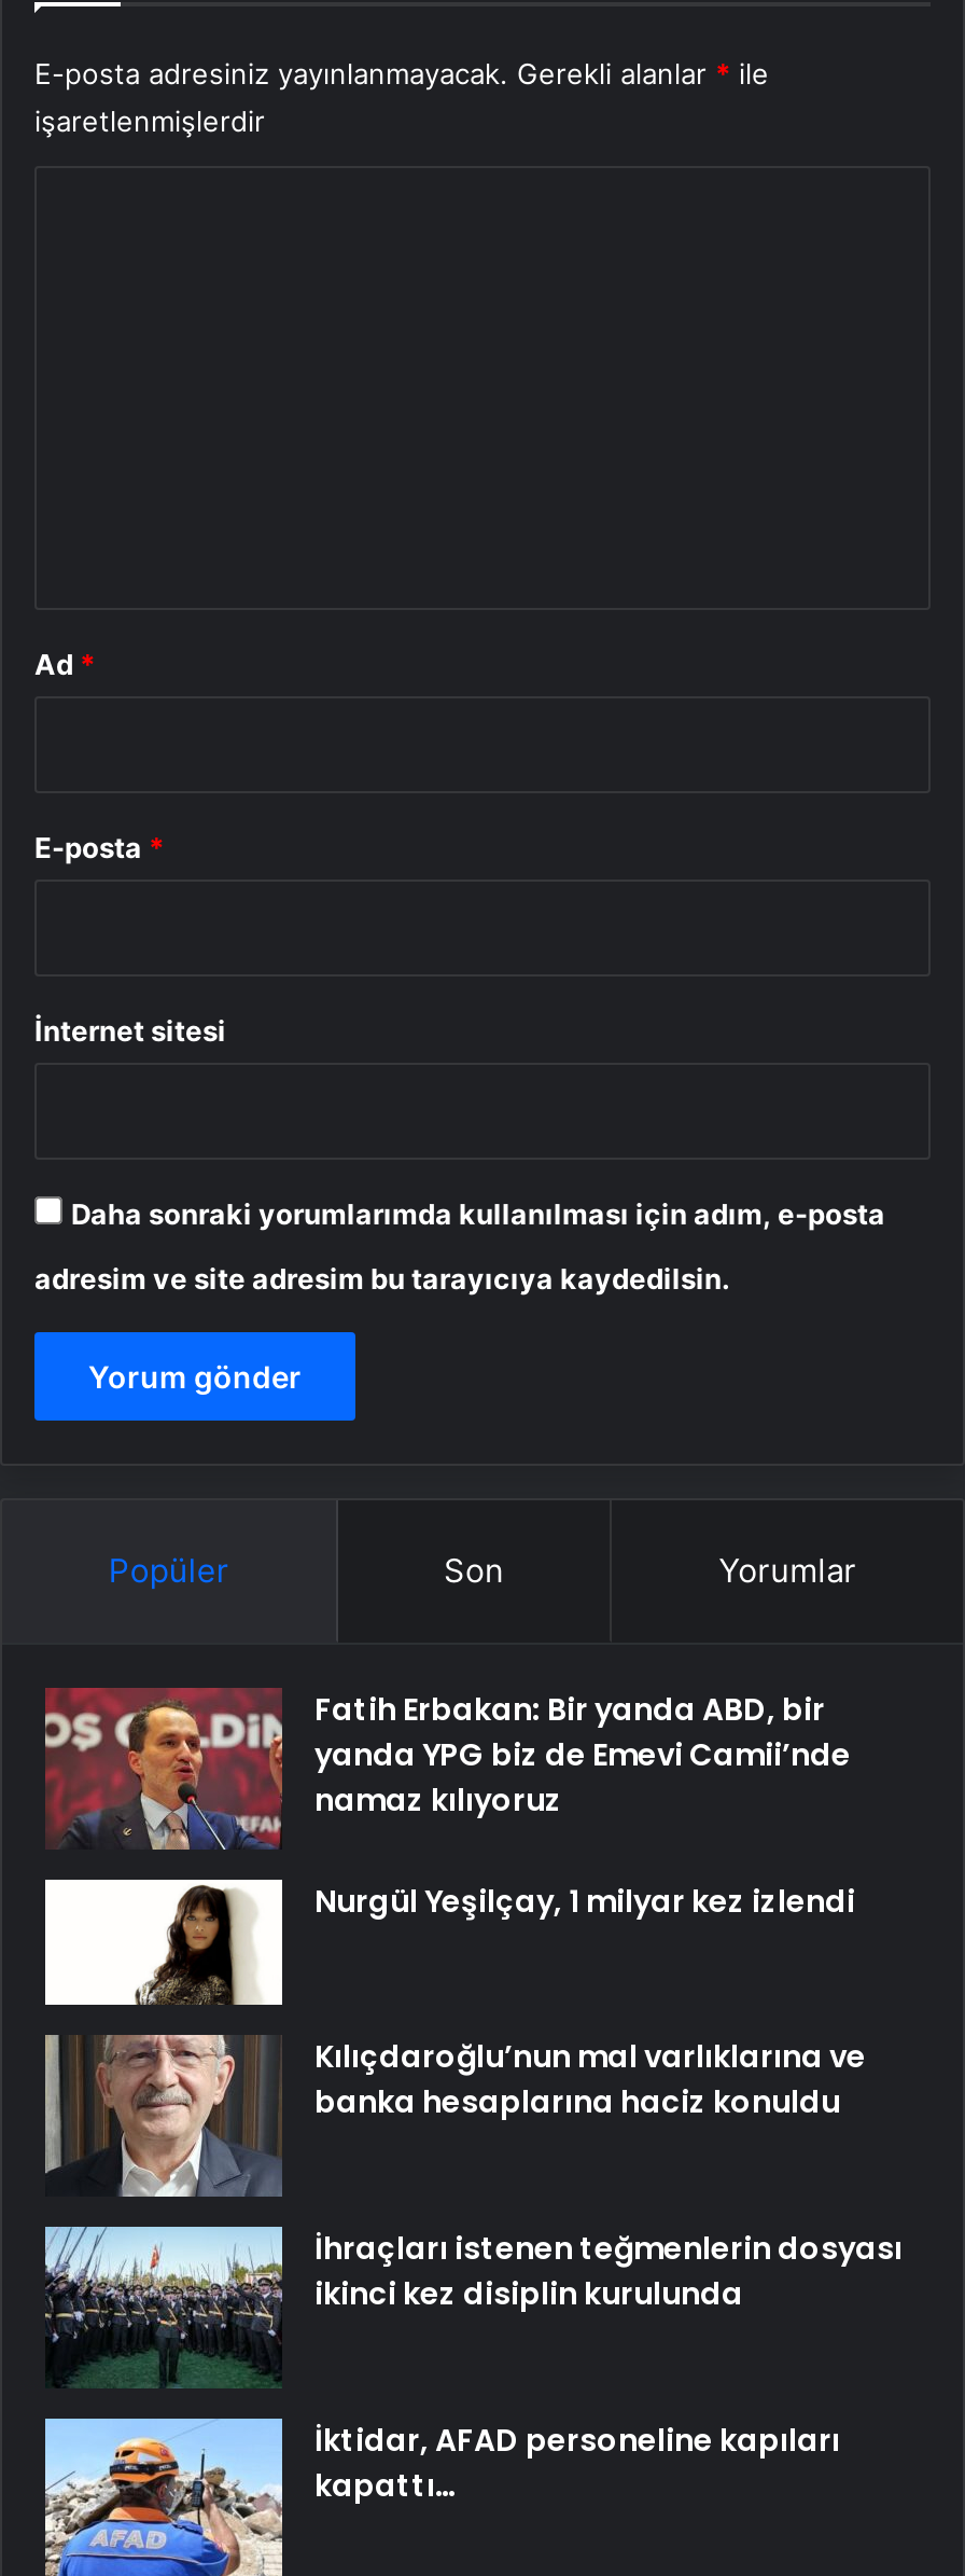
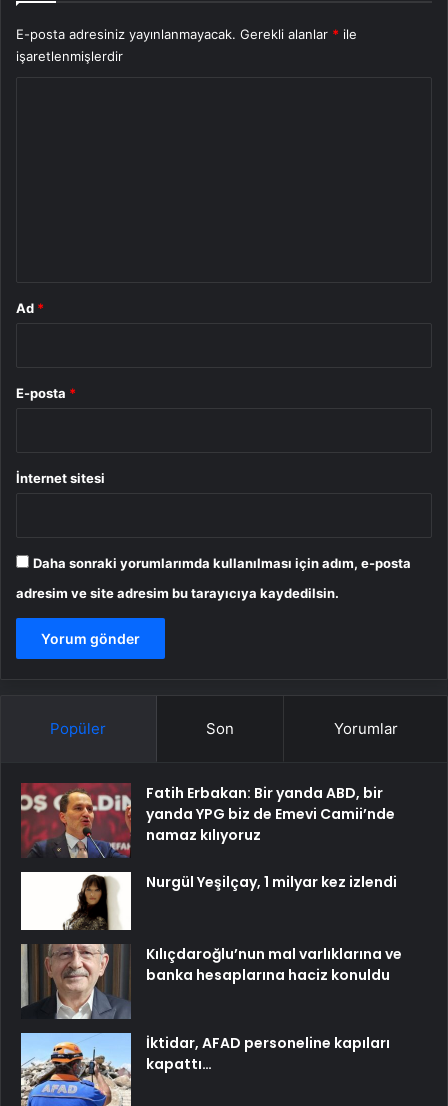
- [image]
- İhraçları istenen teğmenlerin dosyası
- ikinci kez disiplin kurulunda
